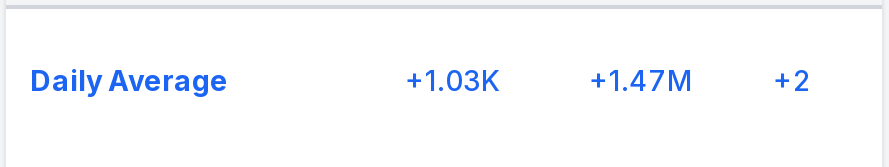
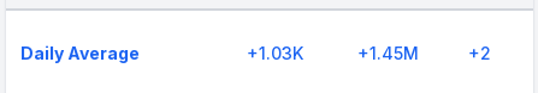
- +1.47M
+ +1.45M
